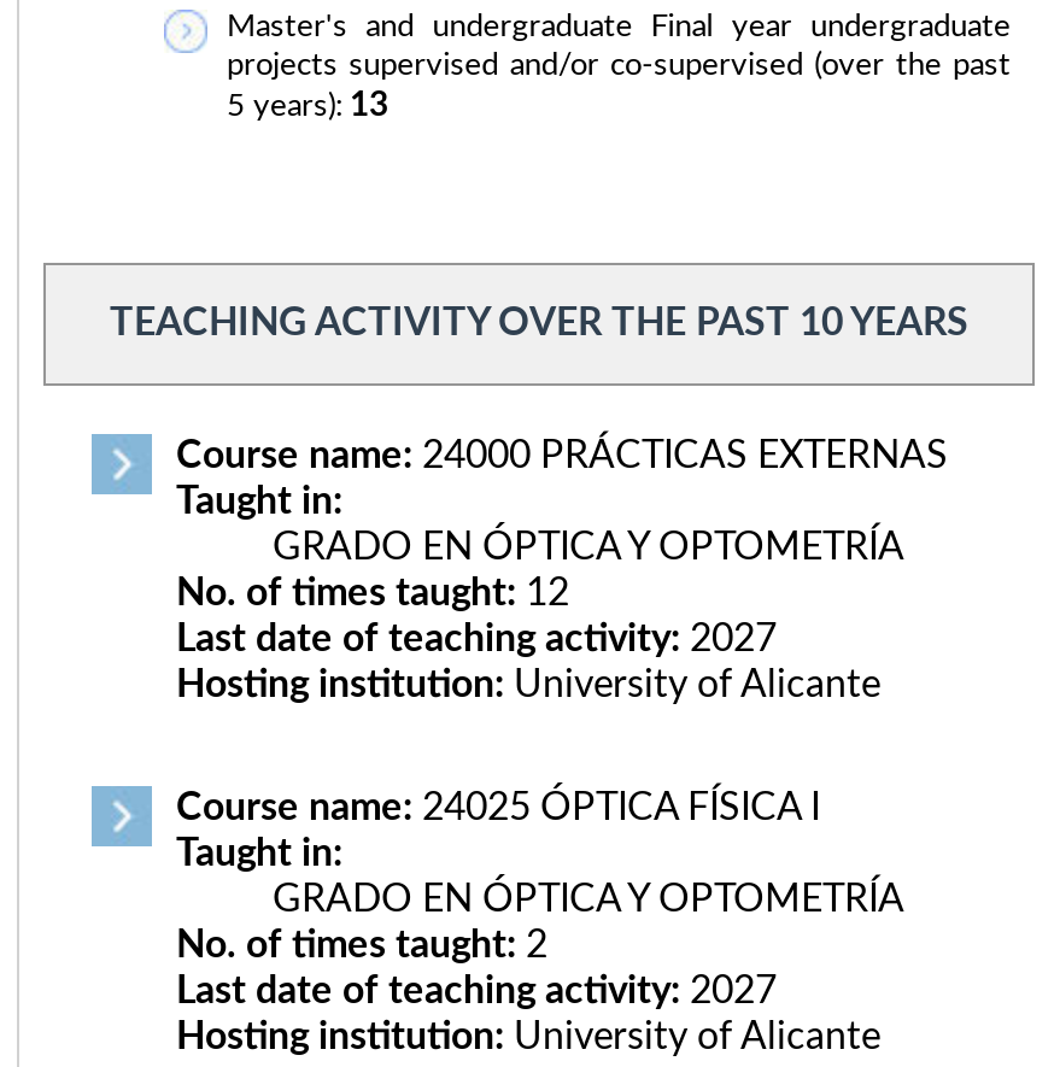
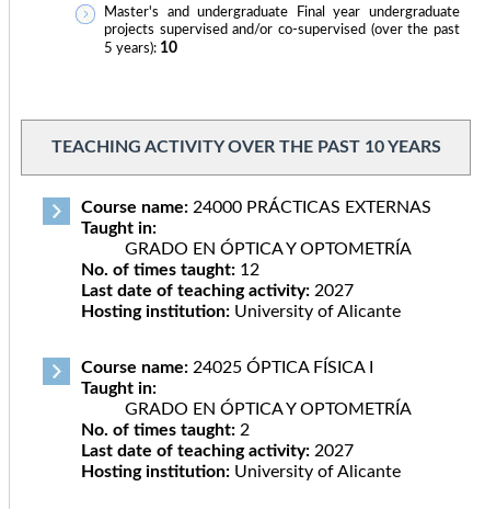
- 5 years): 13
+ 5 years): 10
